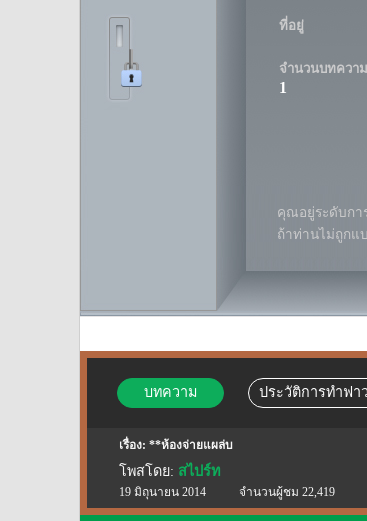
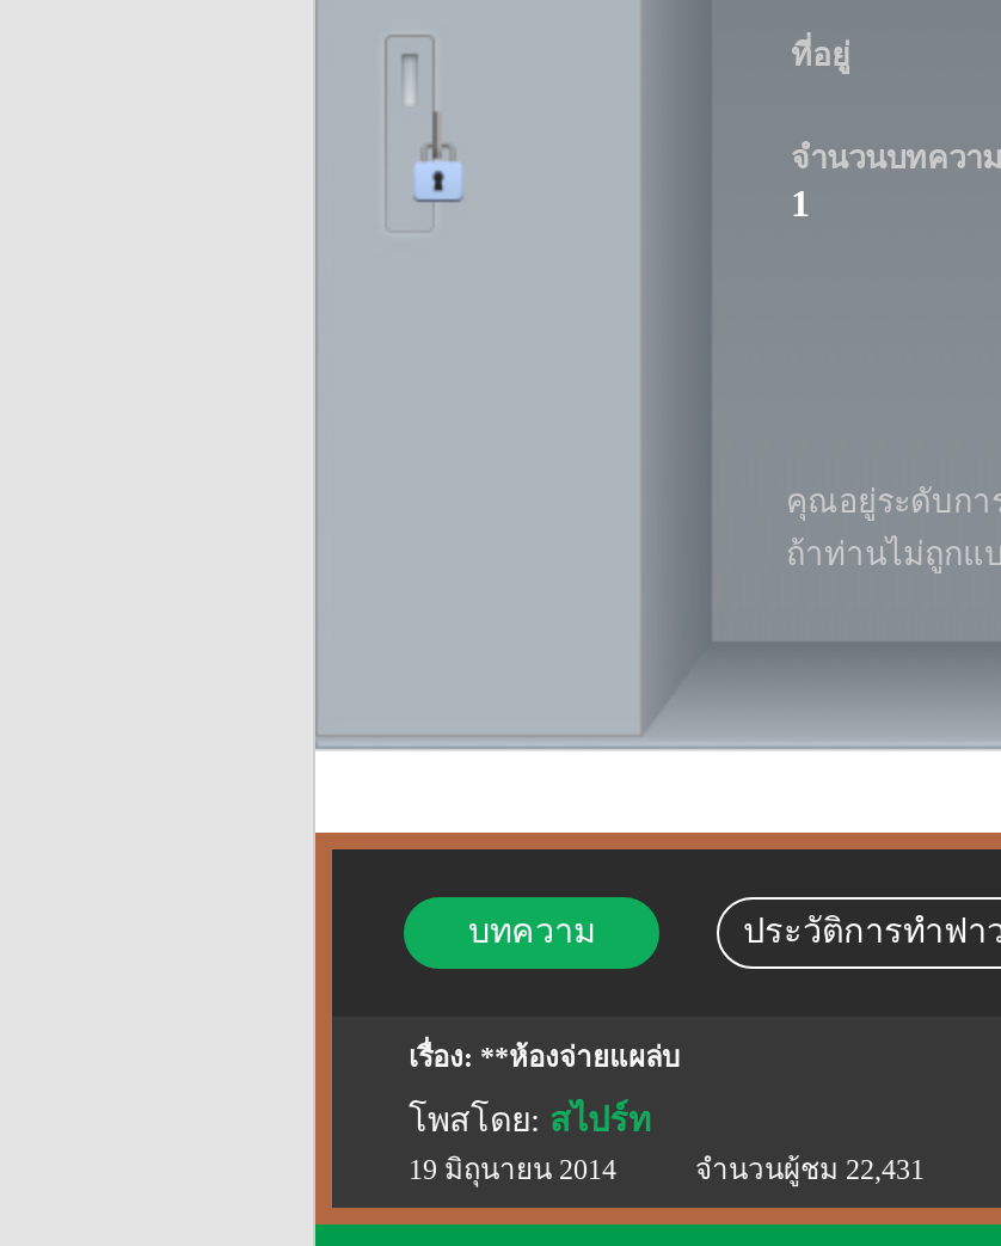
- จำนวนผู้ชม 22,419
+ จำนวนผู้ชม 22,431
